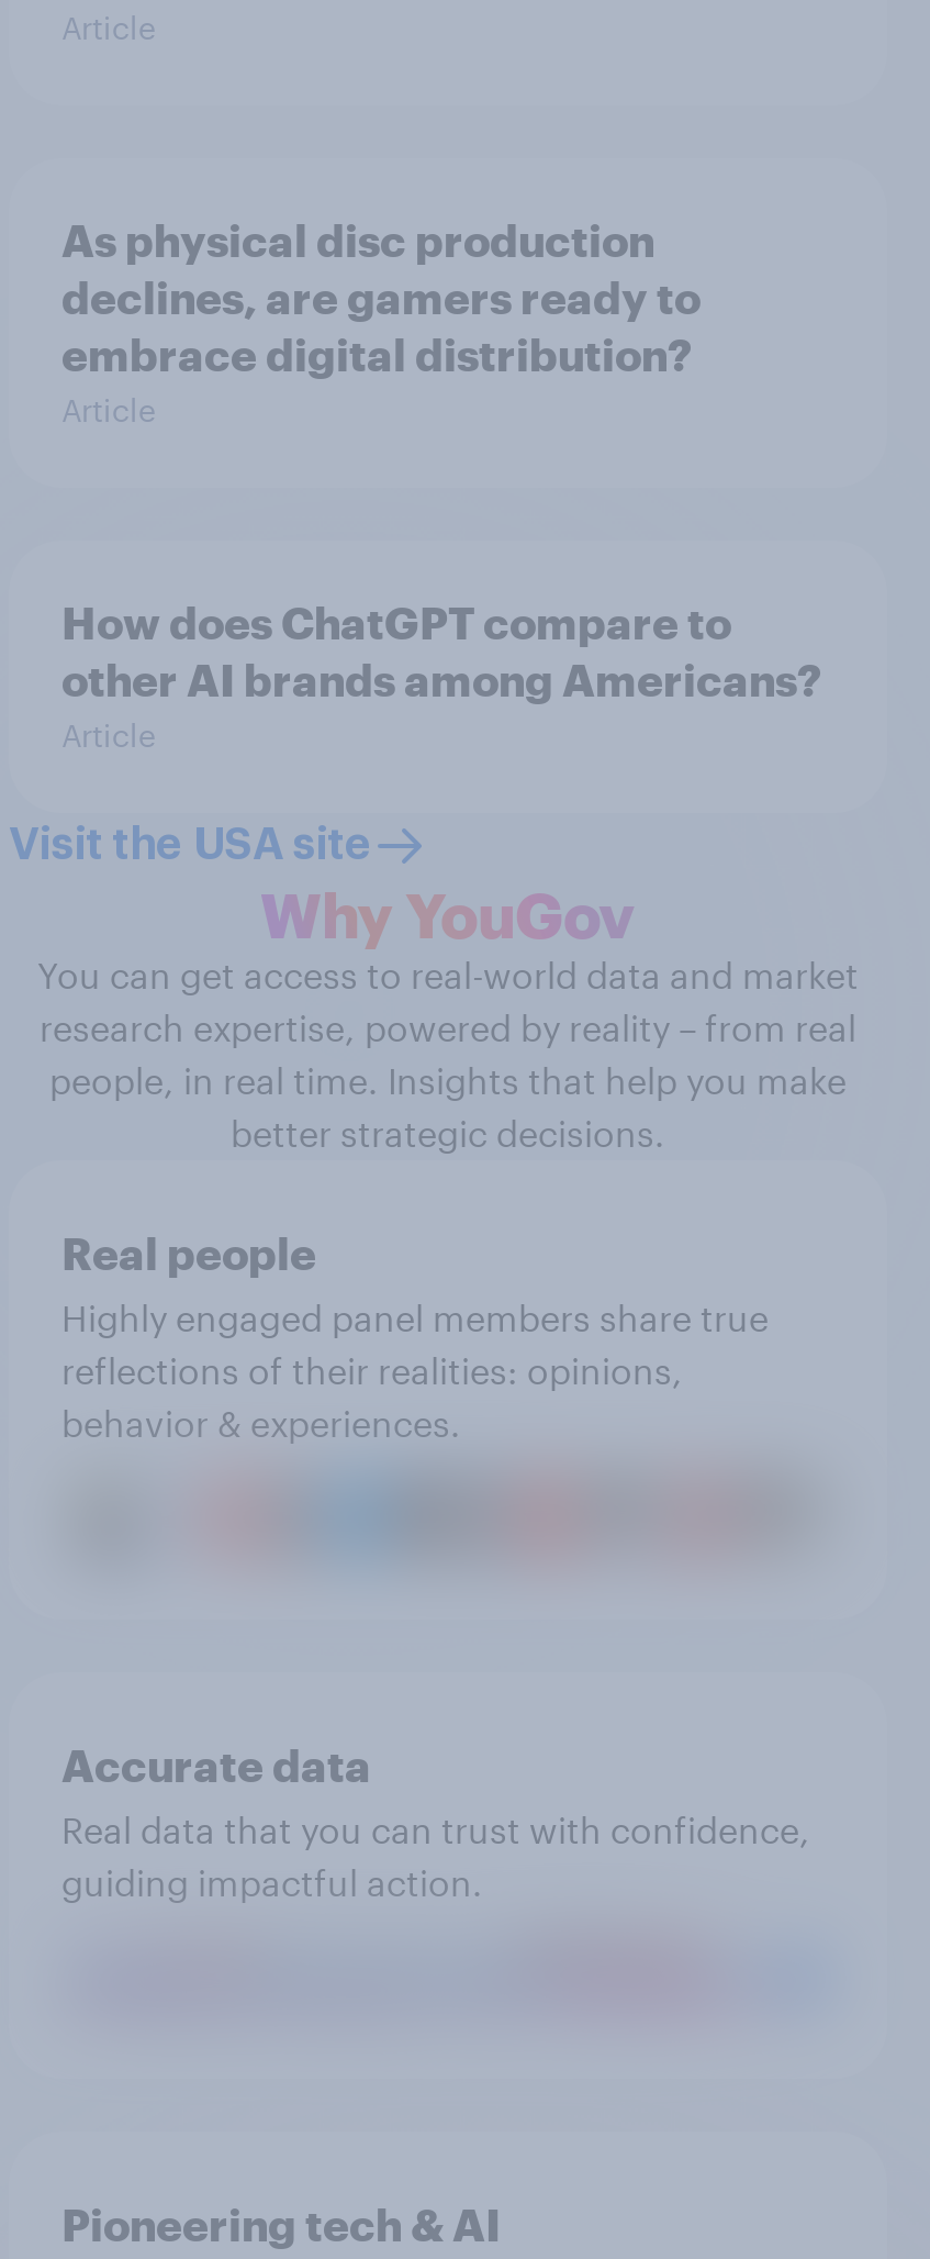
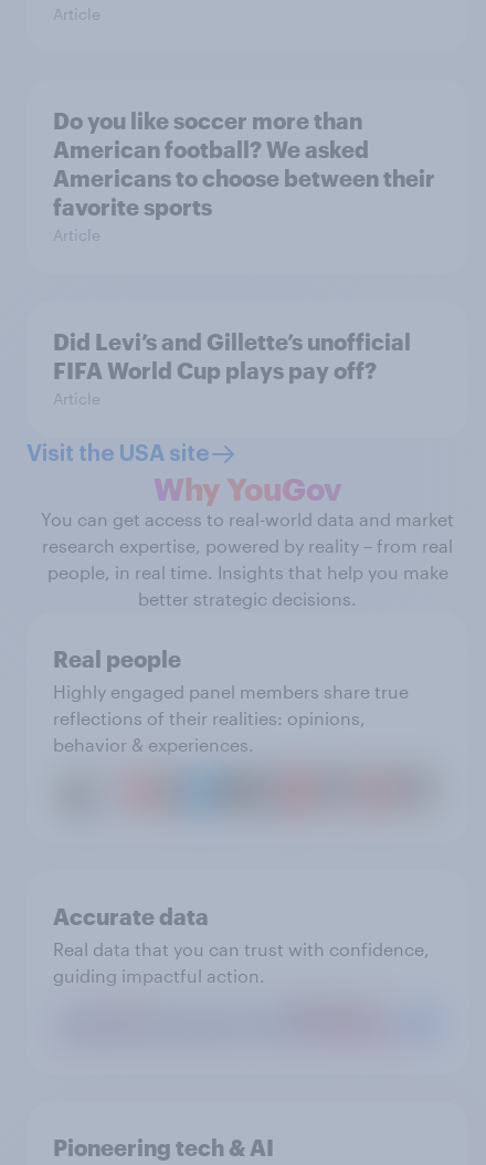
- As physical disc production
- declines, are gamers ready to
- embrace digital distribution?
+ Do you like soccer more than
+ American football? We asked
+ Americans to choose between their
+ favorite sports

- How does ChatGPT compare to
- other AI brands among Americans?
+ Did Levi’s and Gillette’s unofficial
+ FIFA World Cup plays pay off?
